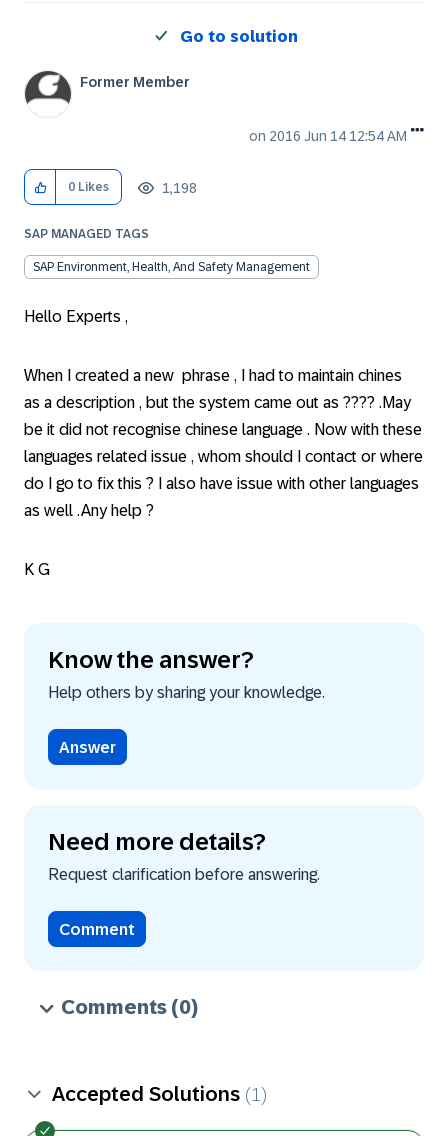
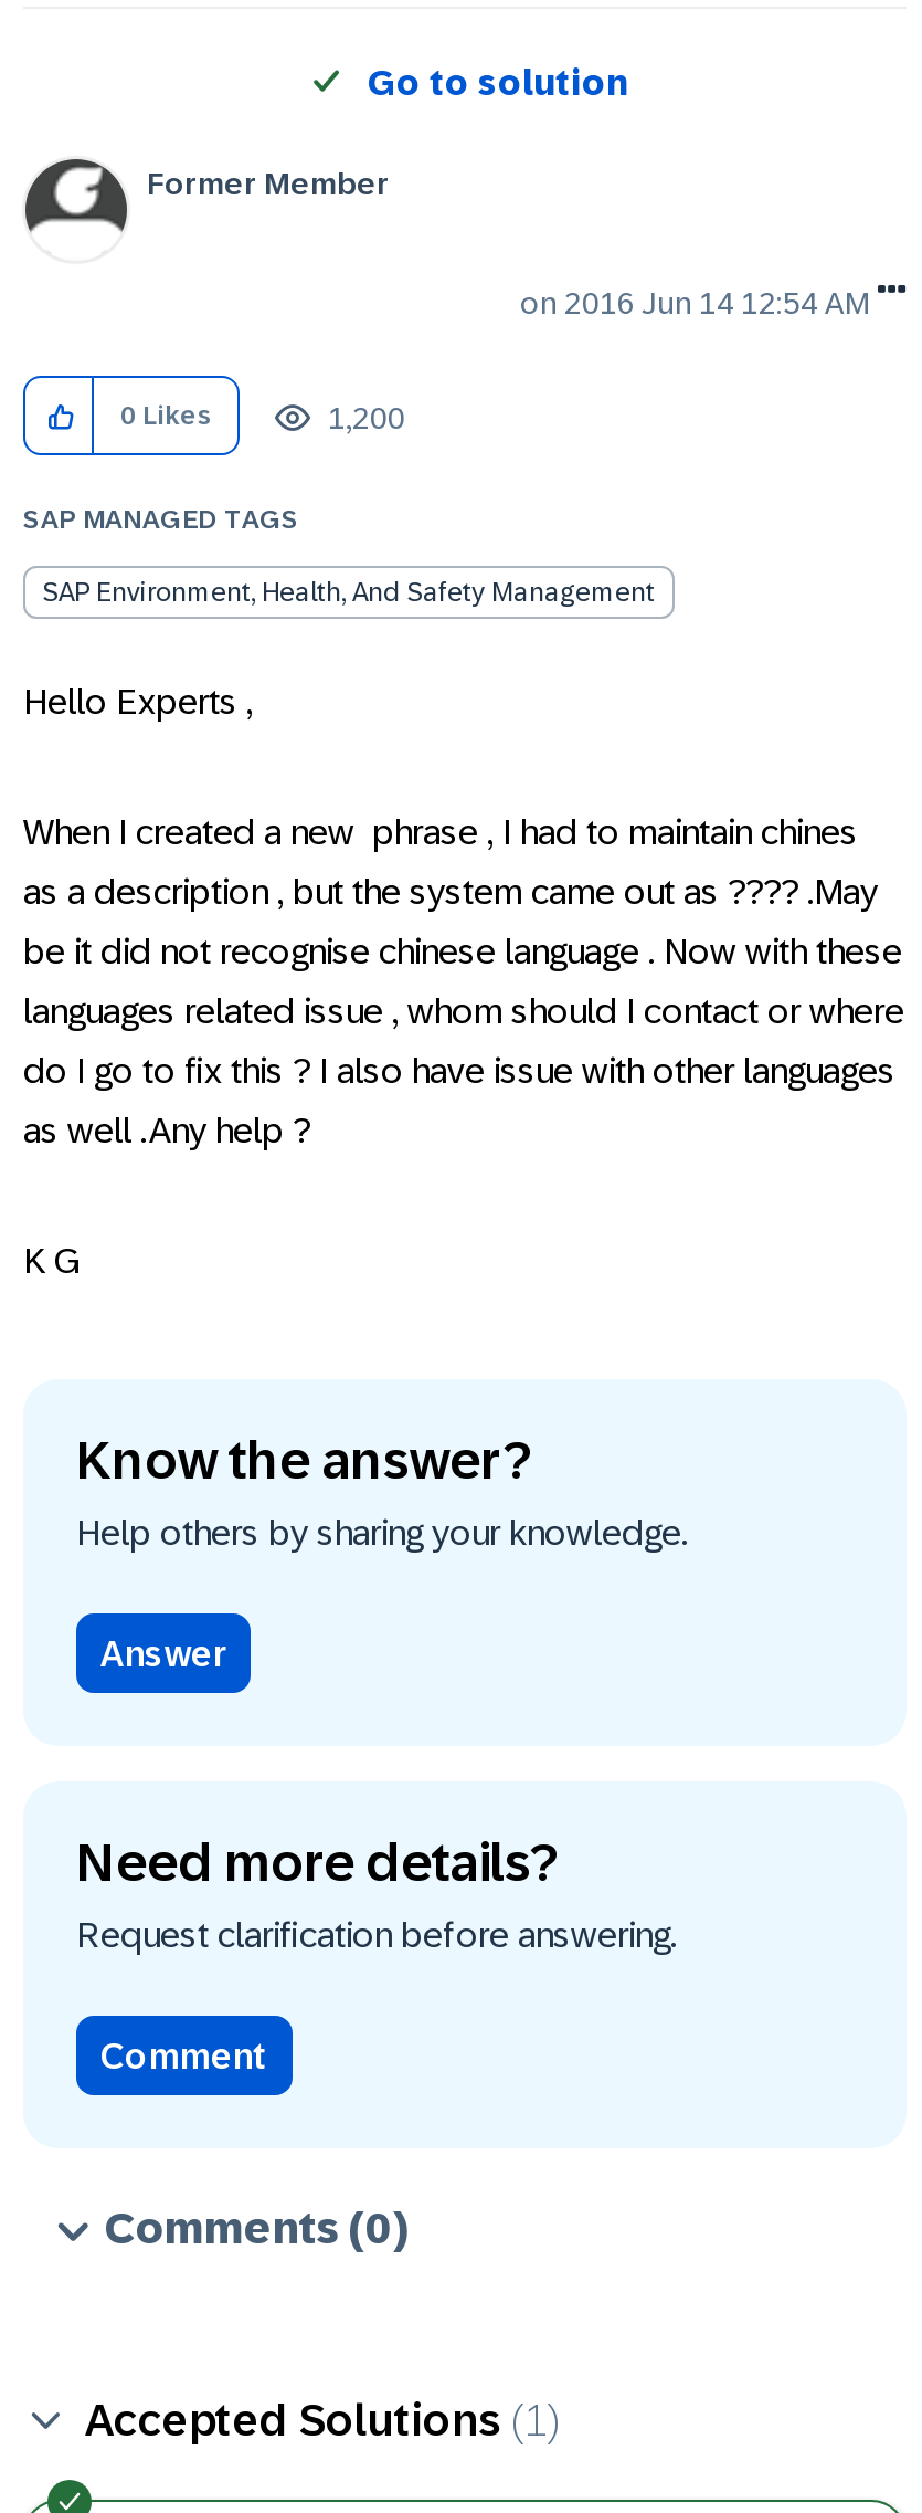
- 1,198
+ 1,200
